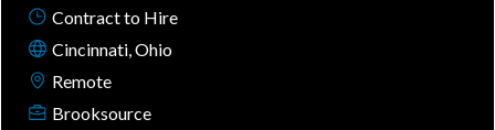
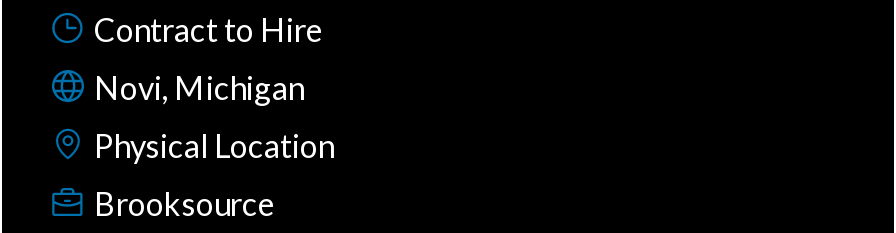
- Cincinnati, Ohio
+ Novi, Michigan

- Remote
+ Physical Location
